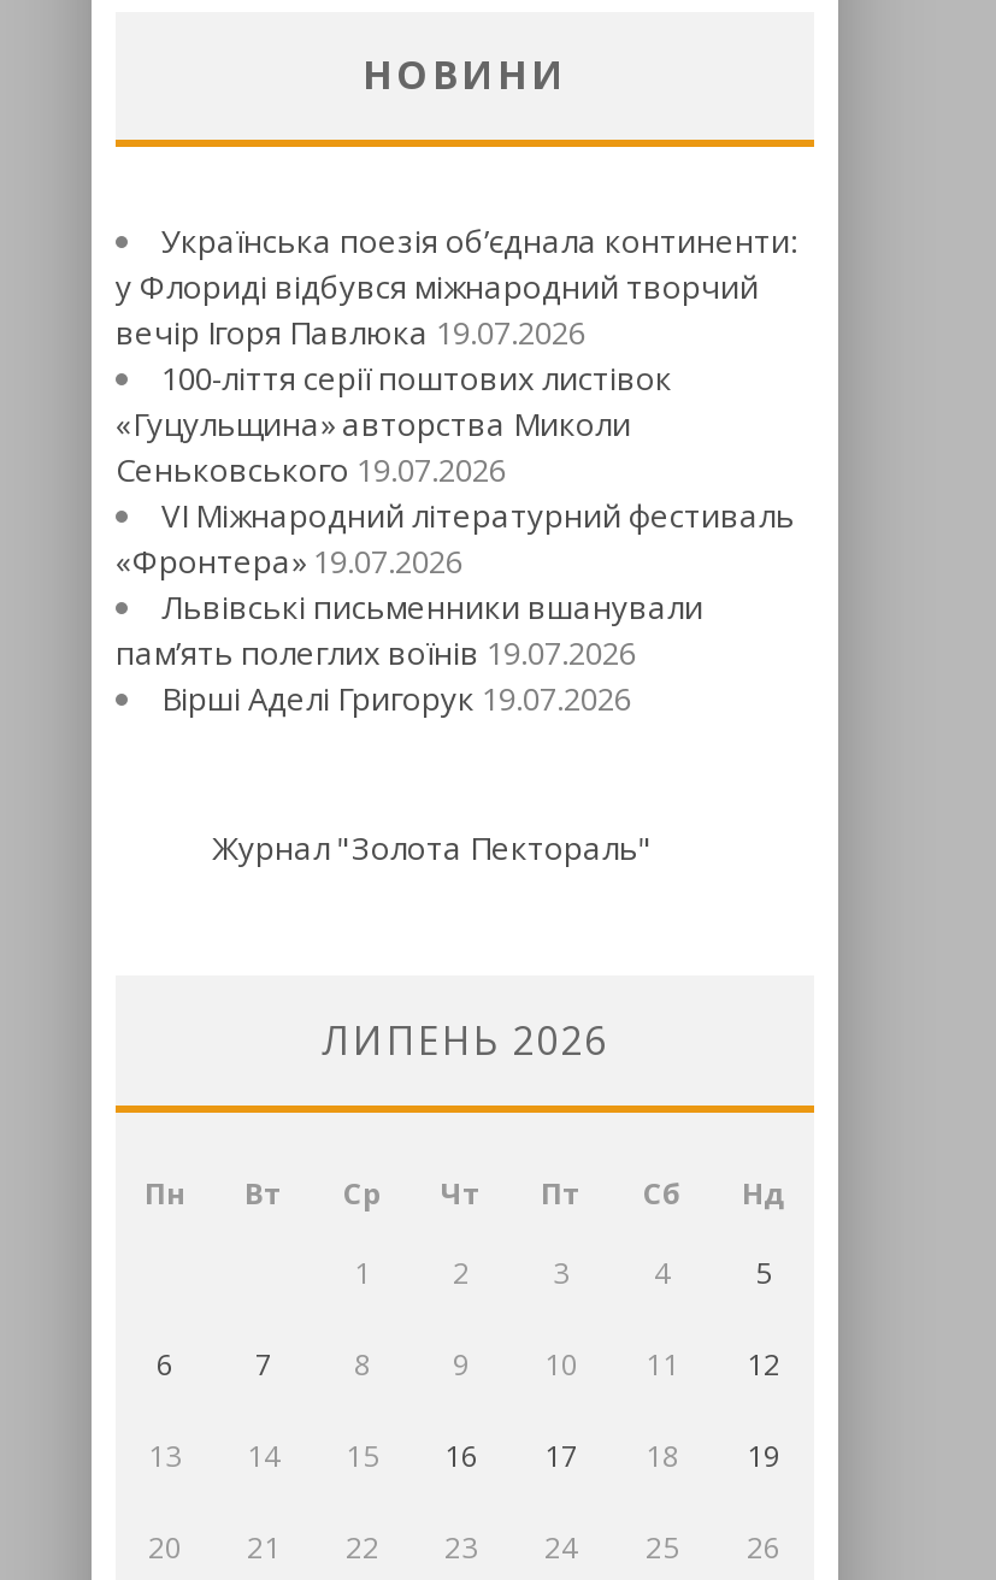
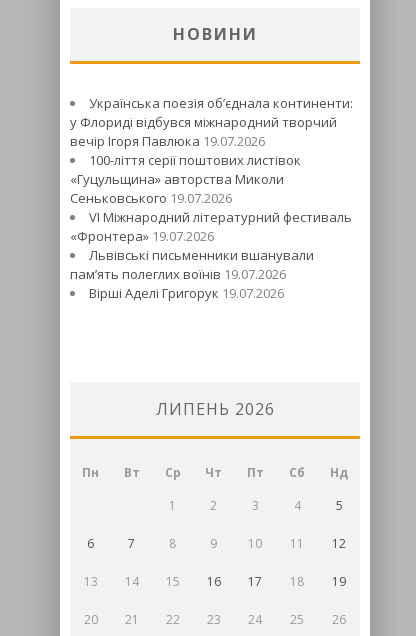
- Журнал "Золота Пектораль"
